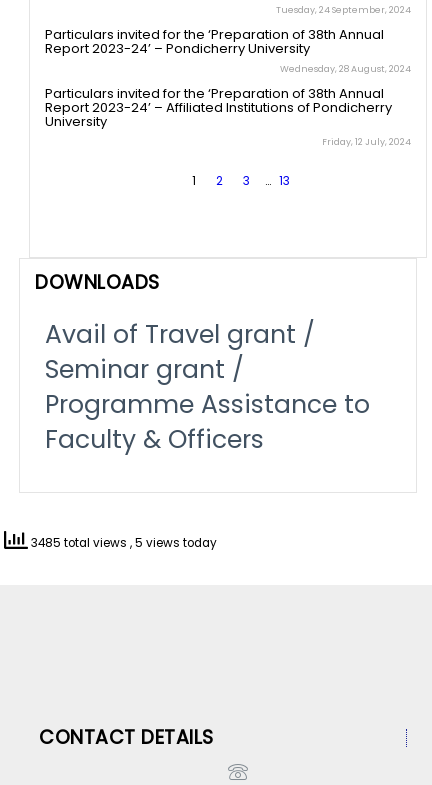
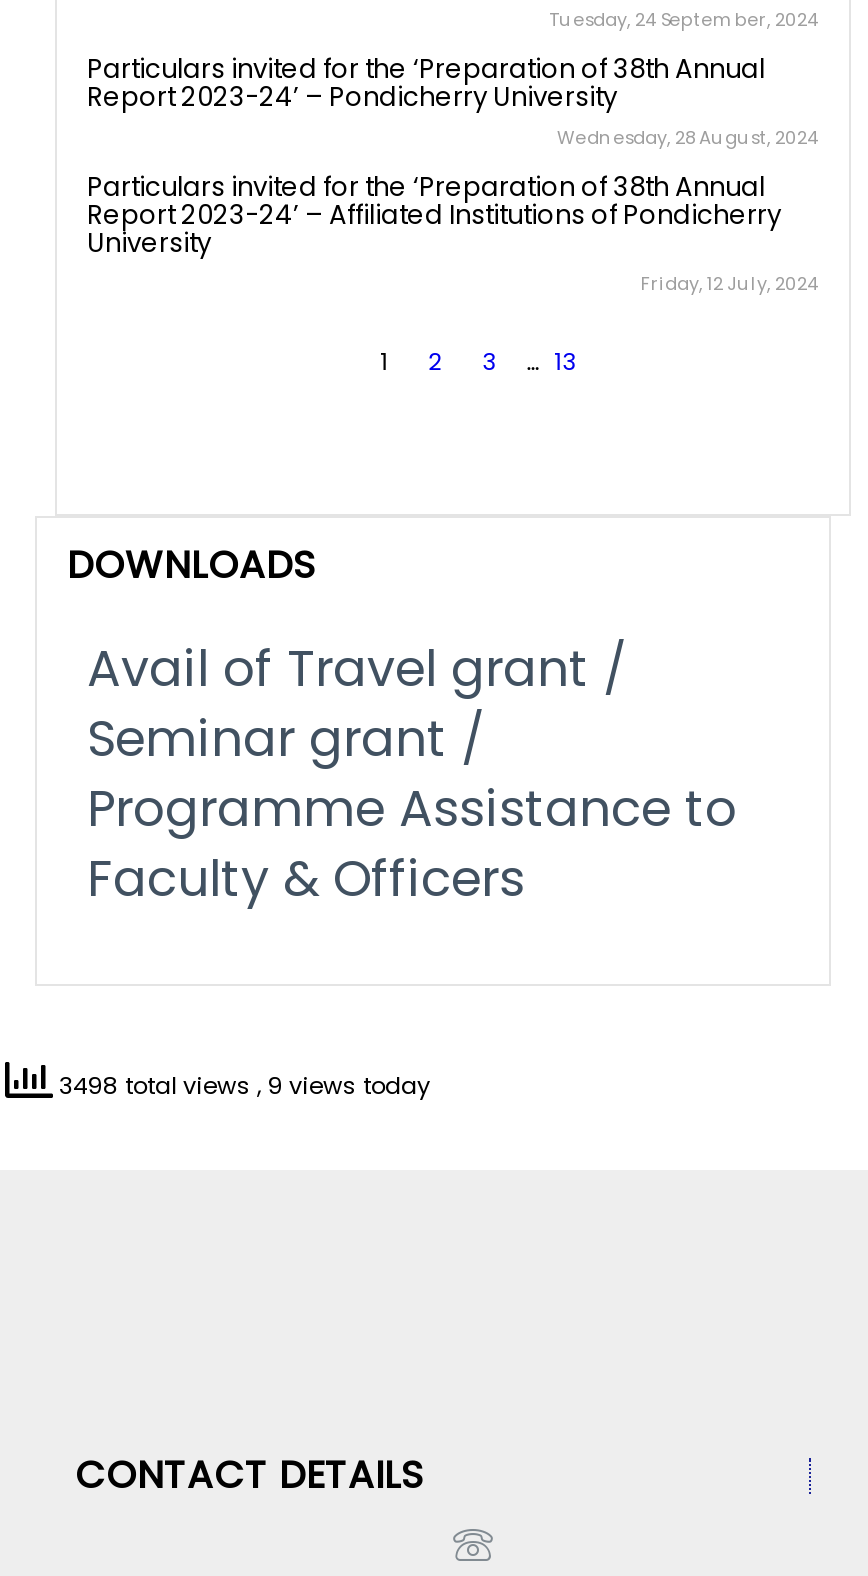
- 3485 total views, 5 views today
+ 3498 total views, 9 views today
